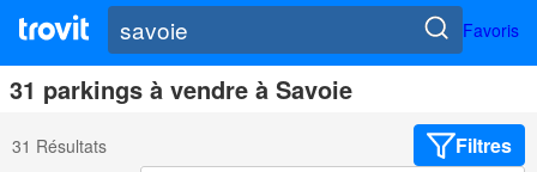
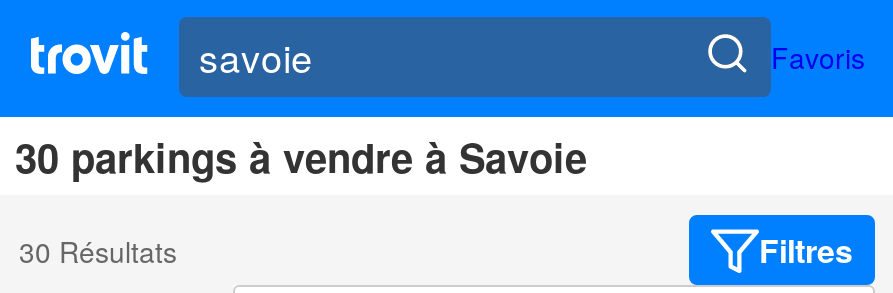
- 31 parkings à vendre à Savoie
+ 30 parkings à vendre à Savoie

- 31 Résultats
+ 30 Résultats
